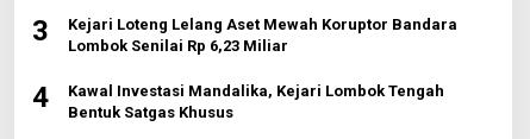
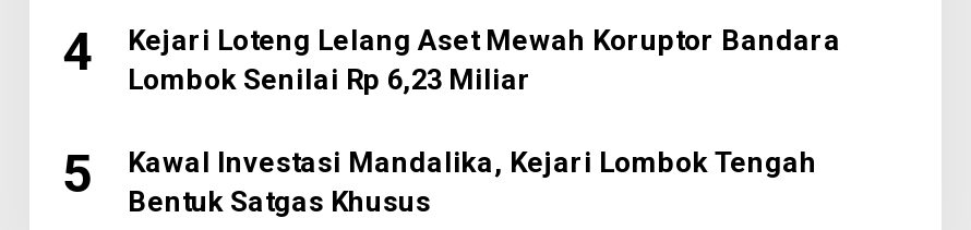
- 3 Kejari Loteng Lelang Aset Mewah Koruptor Bandara Lombok Senilai Rp 6,23 Miliar
+ 4 Kejari Loteng Lelang Aset Mewah Koruptor Bandara Lombok Senilai Rp 6,23 Miliar

- 4 Kawal Investasi Mandalika, Kejari Lombok Tengah Bentuk Satgas Khusus
+ 5 Kawal Investasi Mandalika, Kejari Lombok Tengah Bentuk Satgas Khusus
